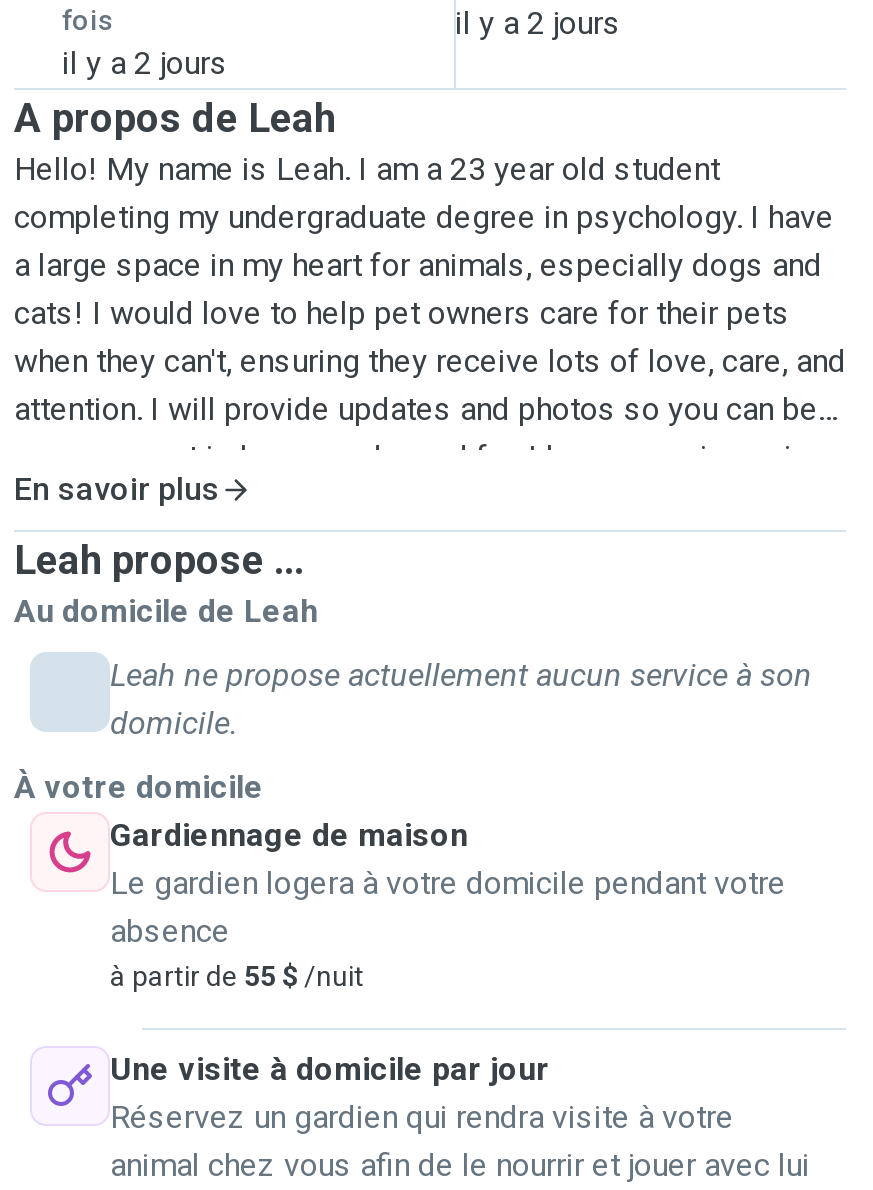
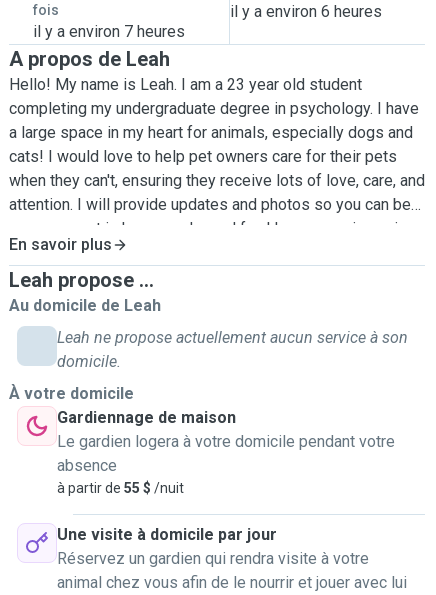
- il y a 2 jours
+ il y a environ 6 heures

- il y a 2 jours
+ il y a environ 7 heures
